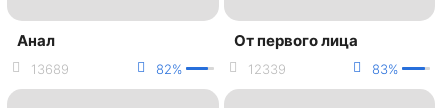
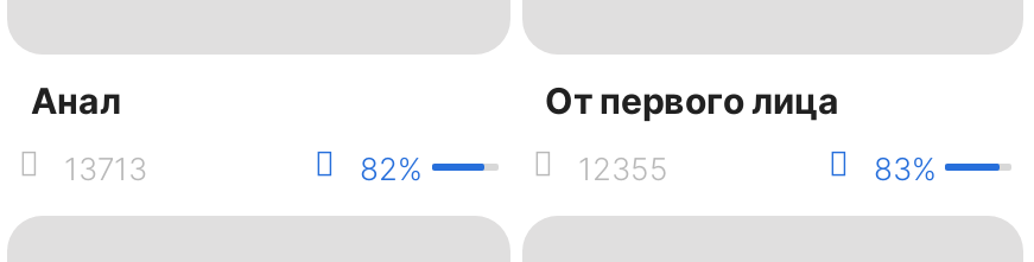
- 13689
+ 13713

- 12339
+ 12355
